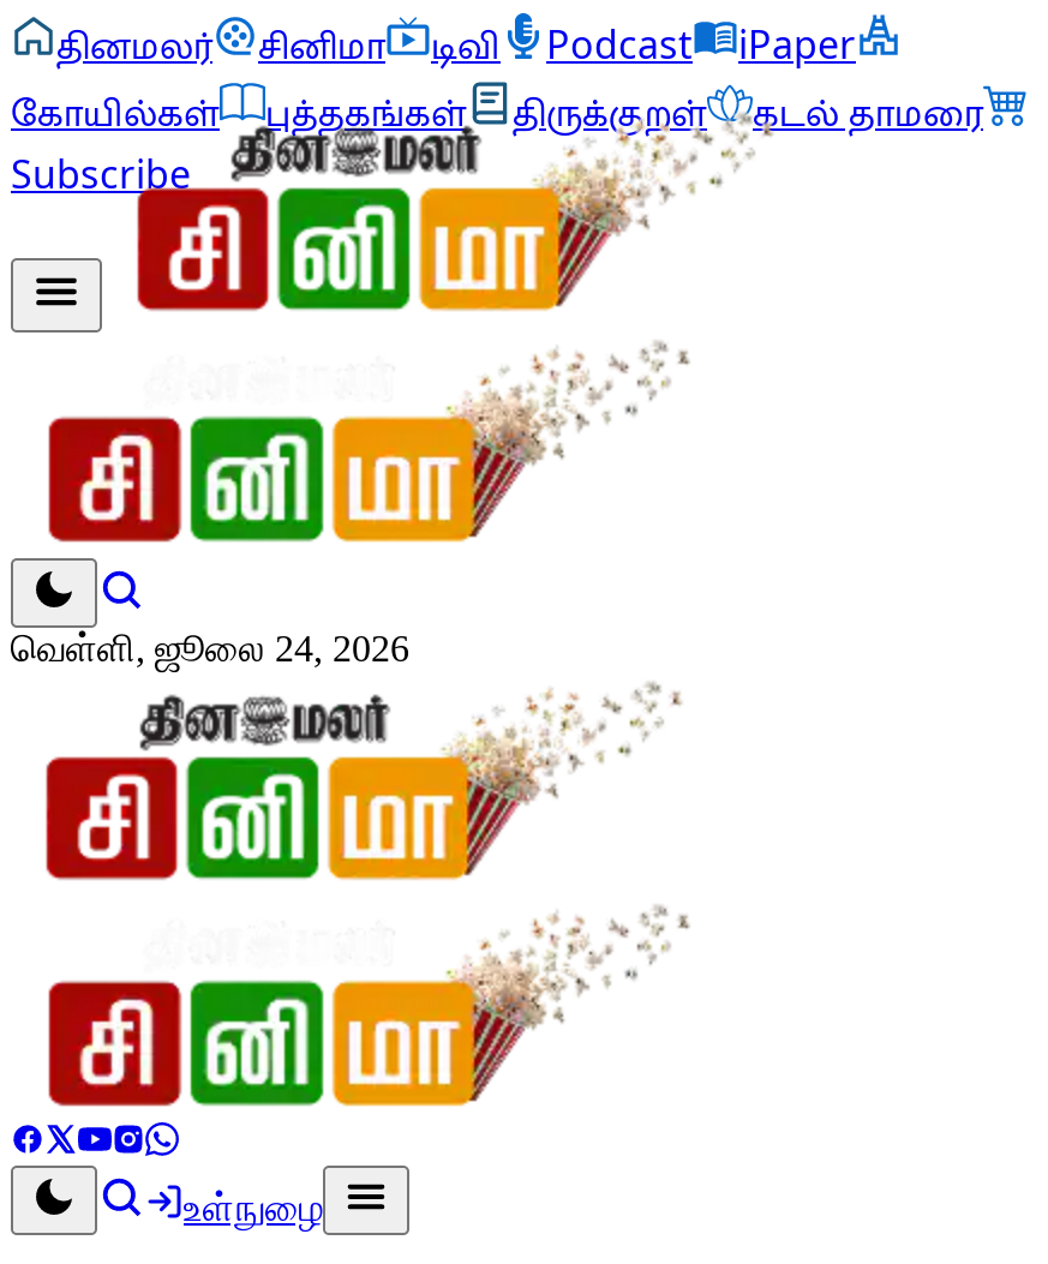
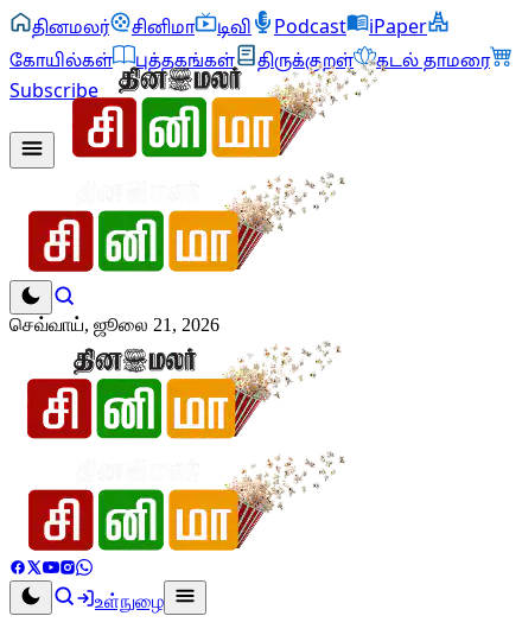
- வெள்ளி, ஜூலை 24, 2026
+ செவ்வாய், ஜூலை 21, 2026
